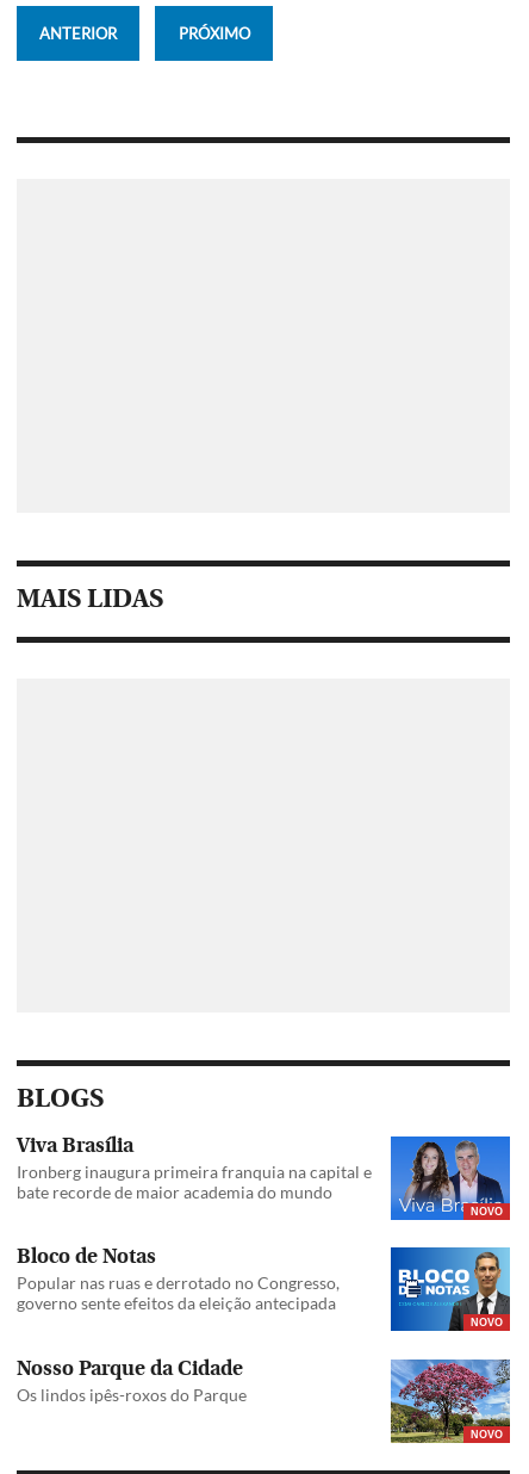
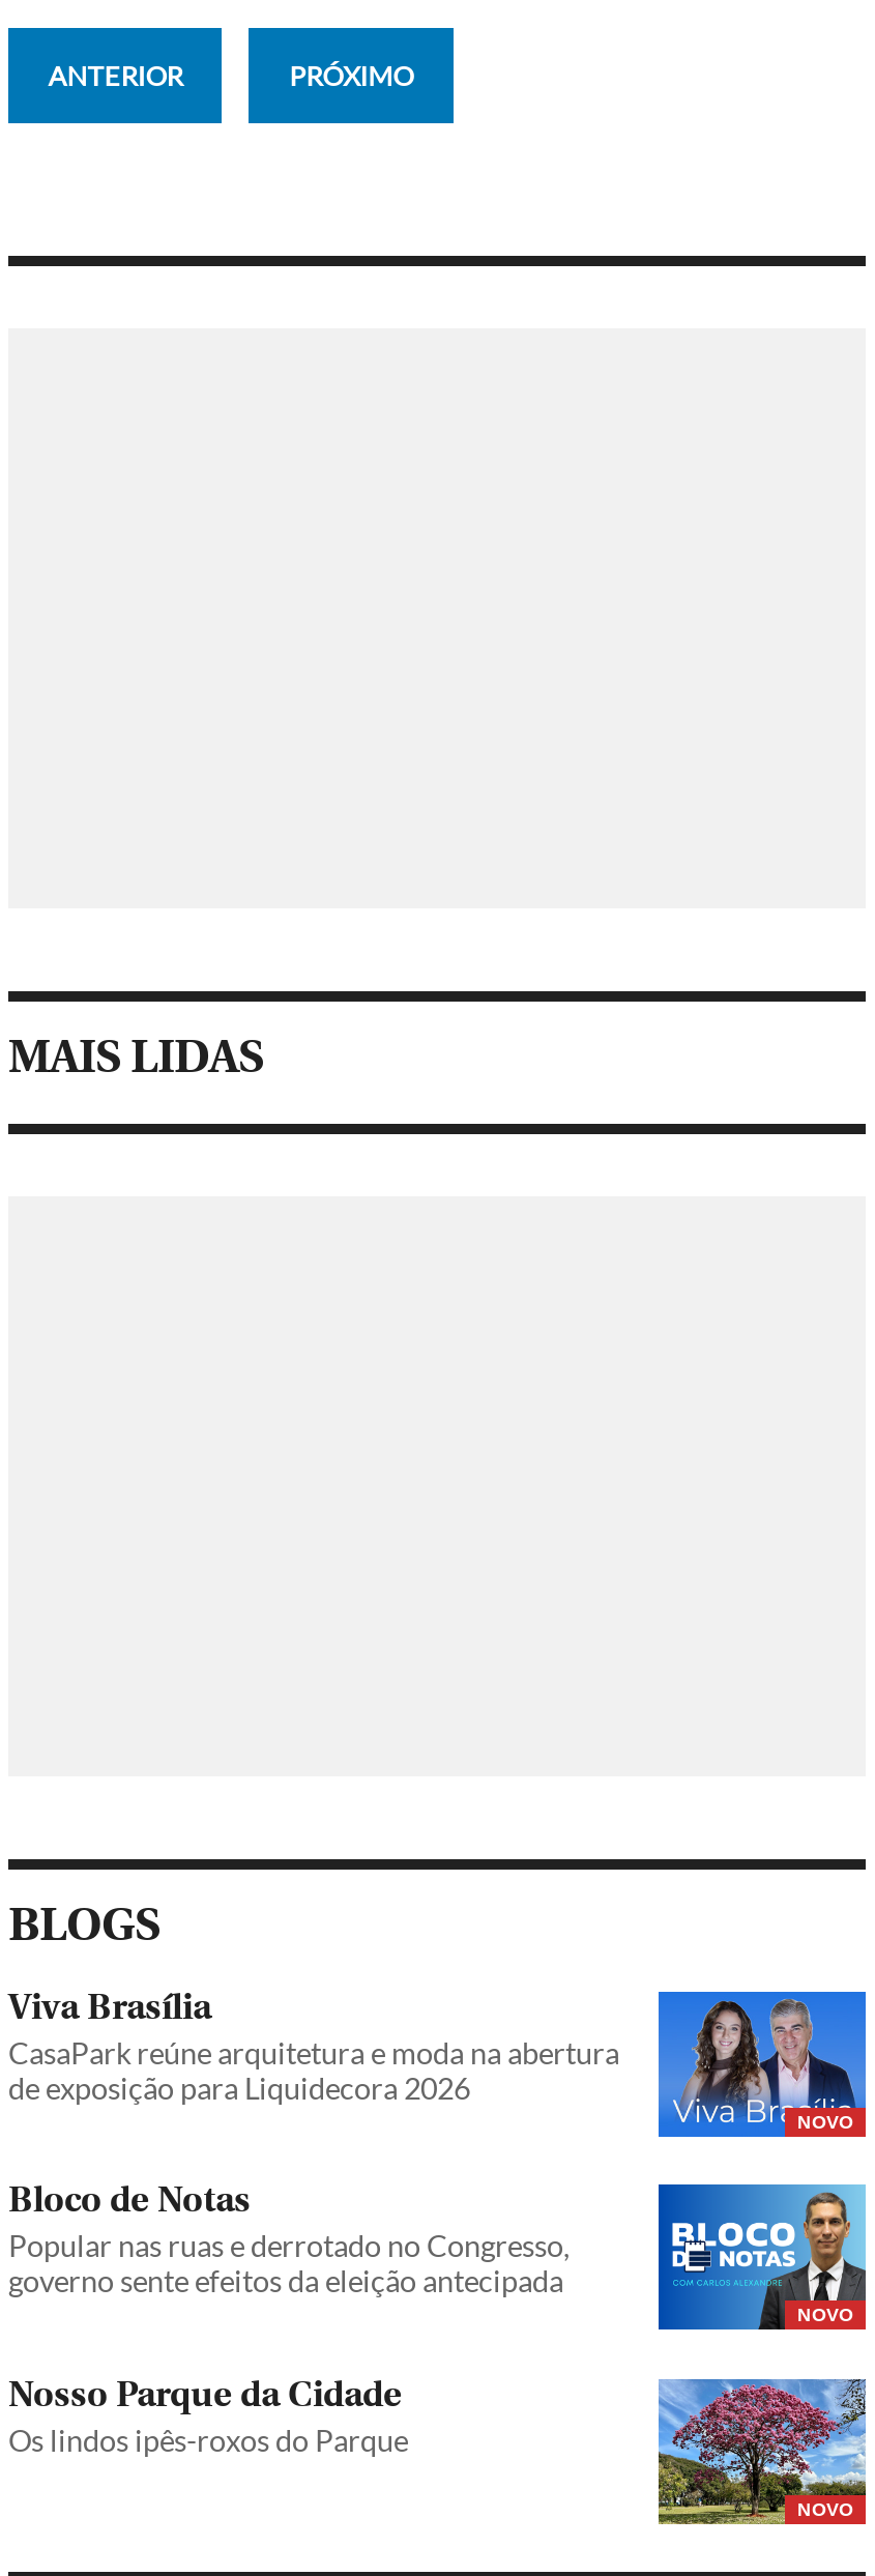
- Ironberg inaugura primeira franquia na capital e
- bate recorde de maior academia do mundo
+ CasaPark reúne arquitetura e moda na abertura
+ de exposição para Liquidecora 2026
